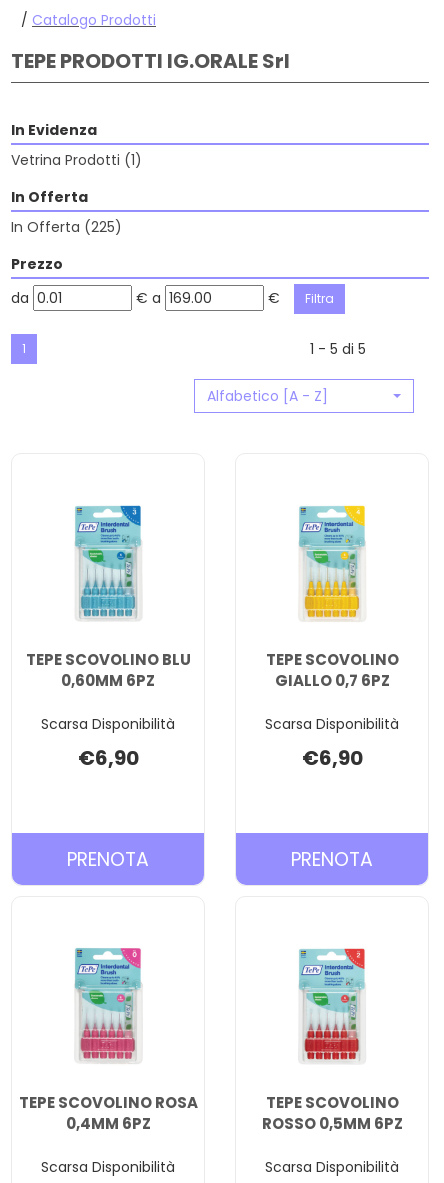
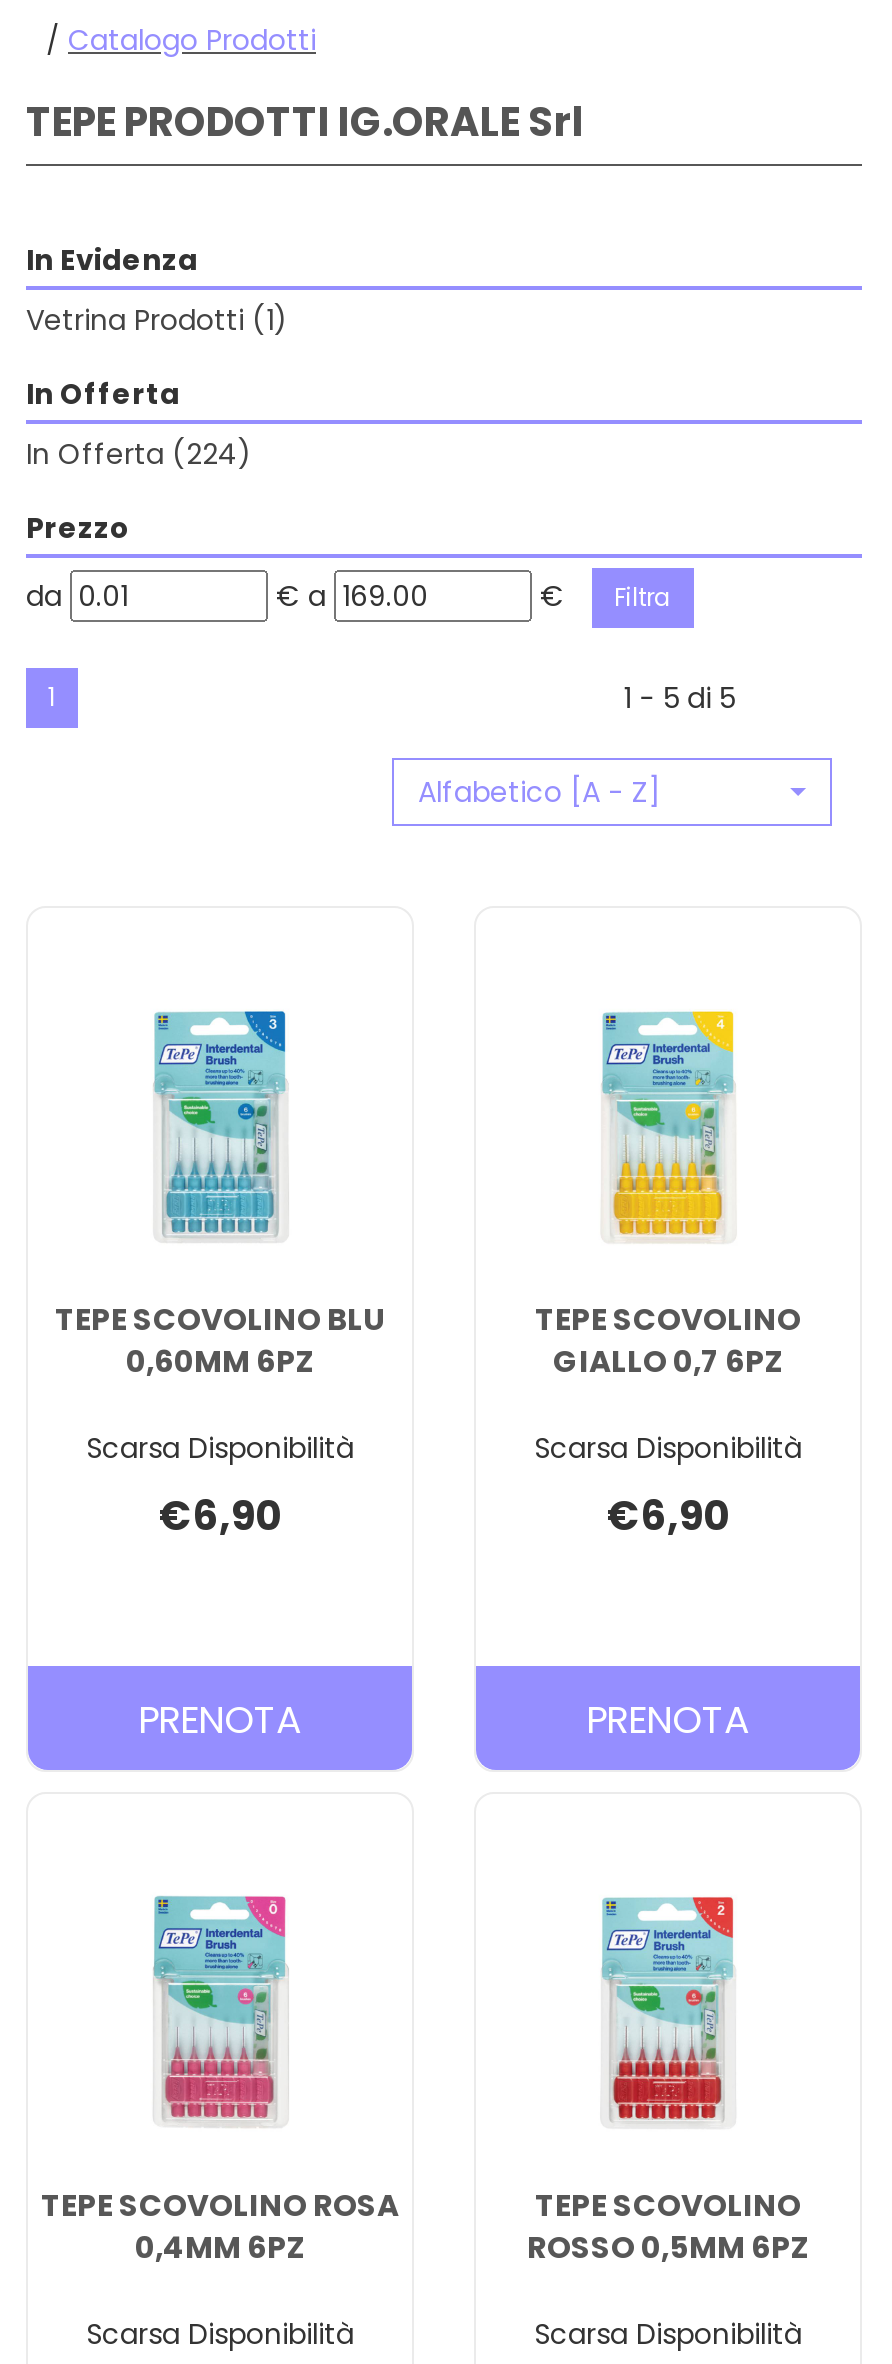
- In Offerta (225)
+ In Offerta (224)
